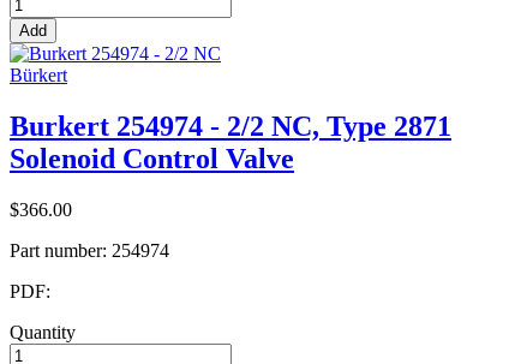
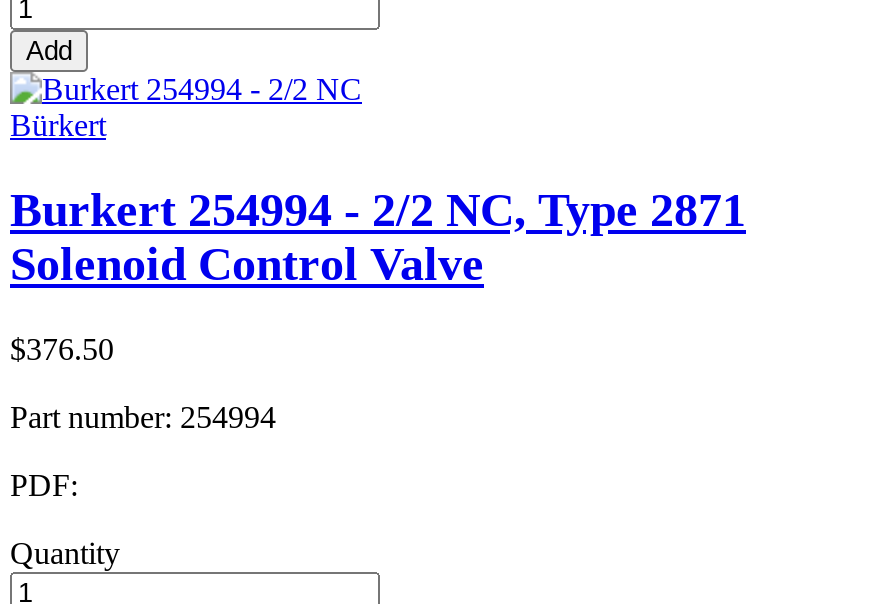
- Burkert 254974 - 2/2 NC, Type 2871
+ Burkert 254994 - 2/2 NC, Type 2871

- $366.00
+ $376.50

- Part number: 254974
+ Part number: 254994
